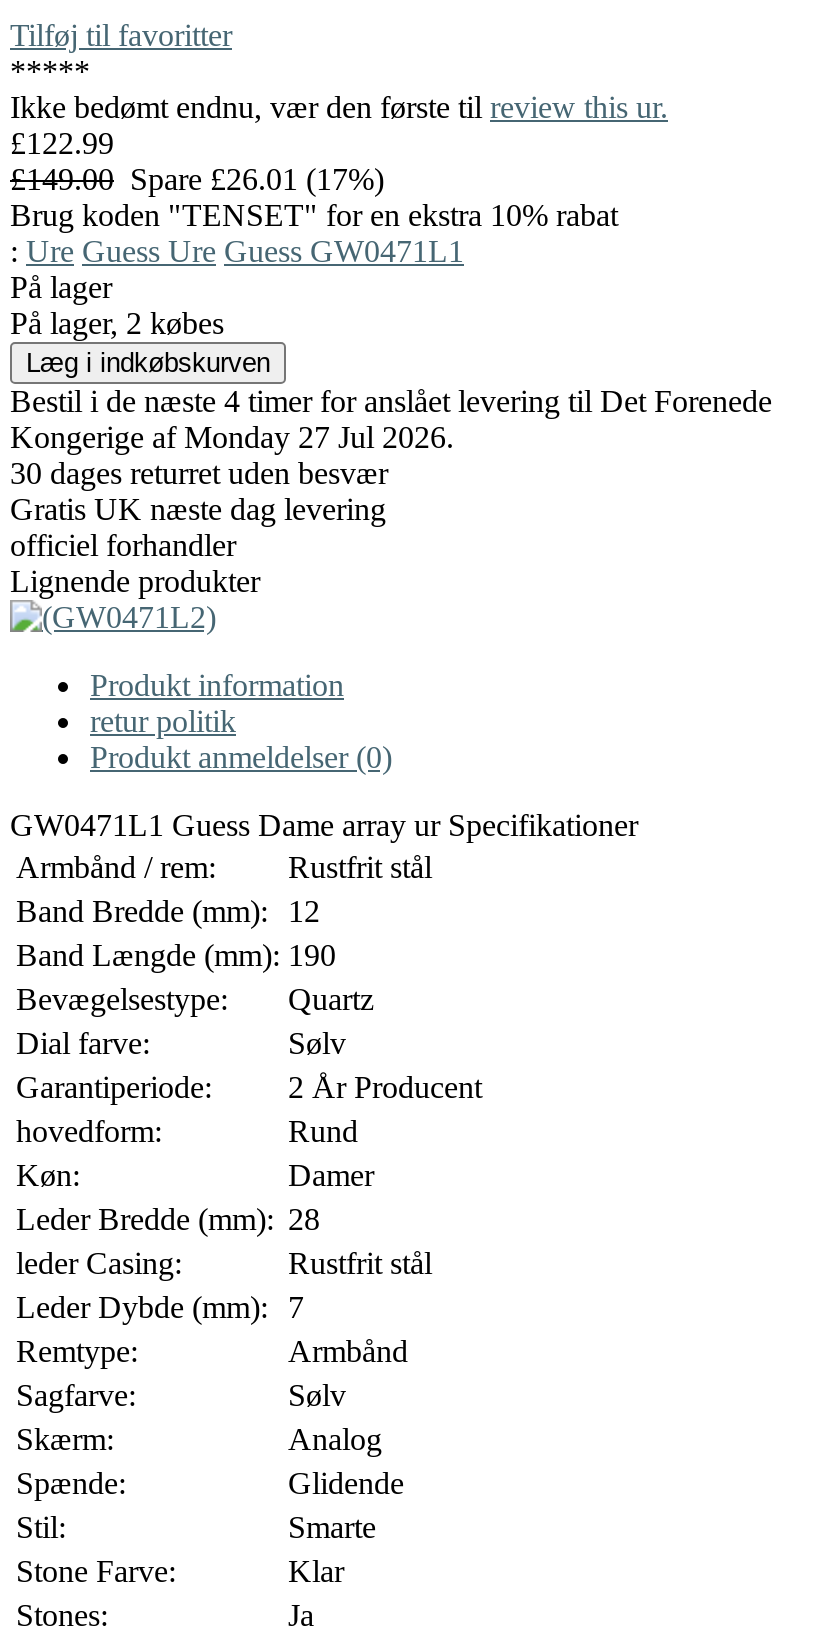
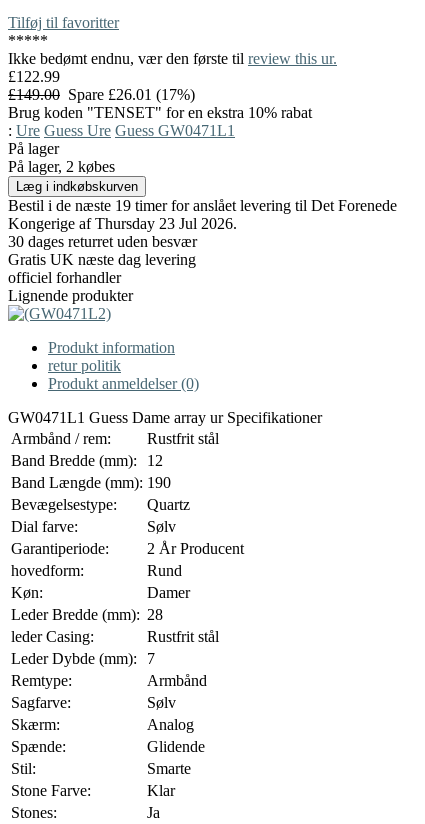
- Bestil i de næste 4 timer for anslået levering til Det Forenede
+ Bestil i de næste 19 timer for anslået levering til Det Forenede

- Kongerige af Monday 27 Jul 2026.
+ Kongerige af Thursday 23 Jul 2026.
